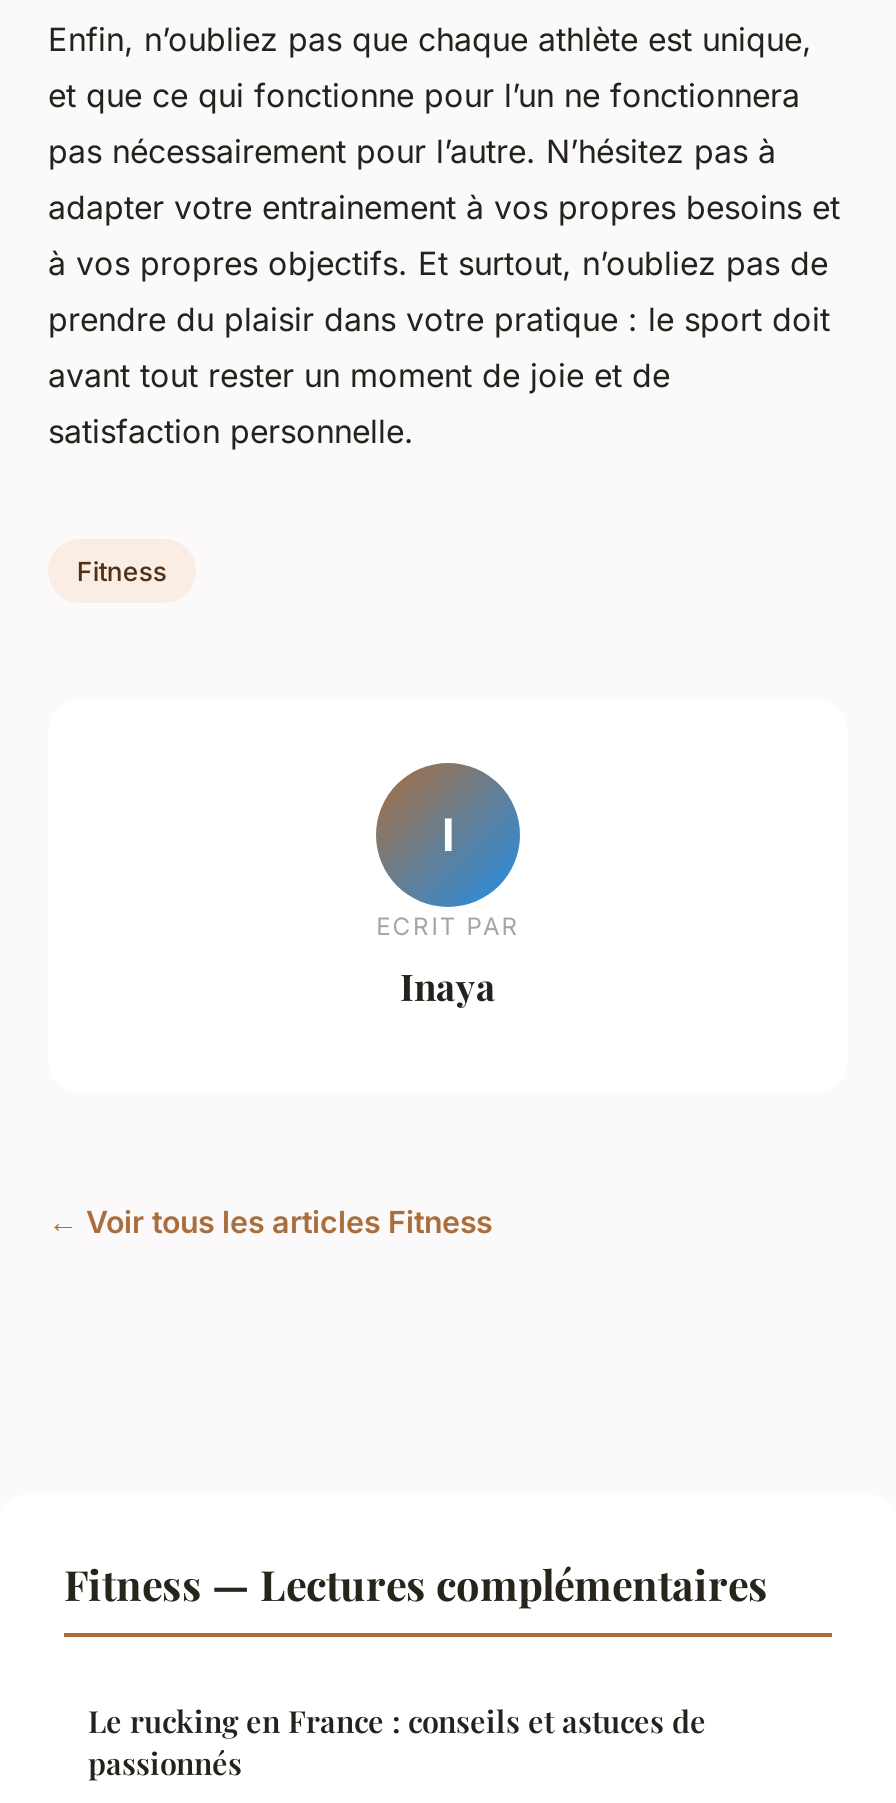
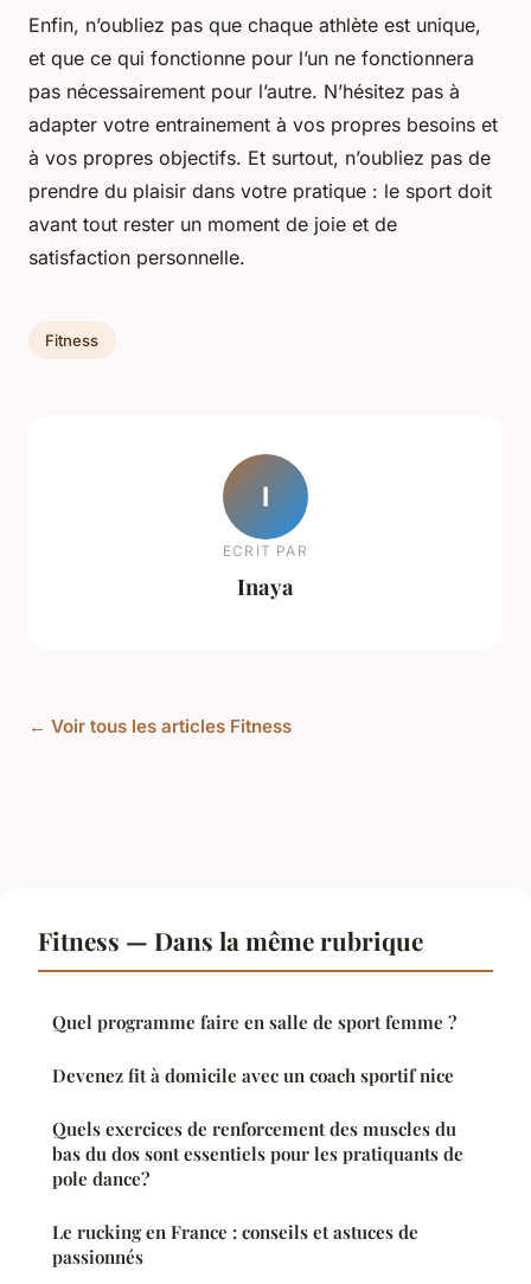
- Fitness — Lectures complémentaires
+ Fitness — Dans la même rubrique
+ Quel programme faire en salle de sport femme ?
+ Devenez fit à domicile avec un coach sportif nice
+ Quels exercices de renforcement des muscles du
+ bas du dos sont essentiels pour les pratiquants de
+ pole dance?
